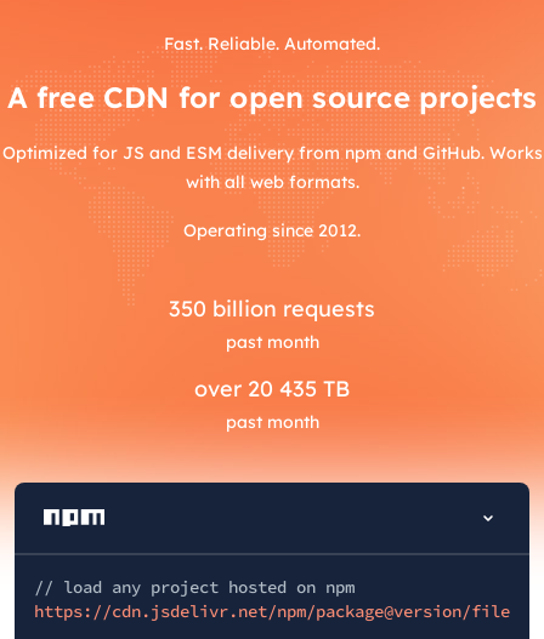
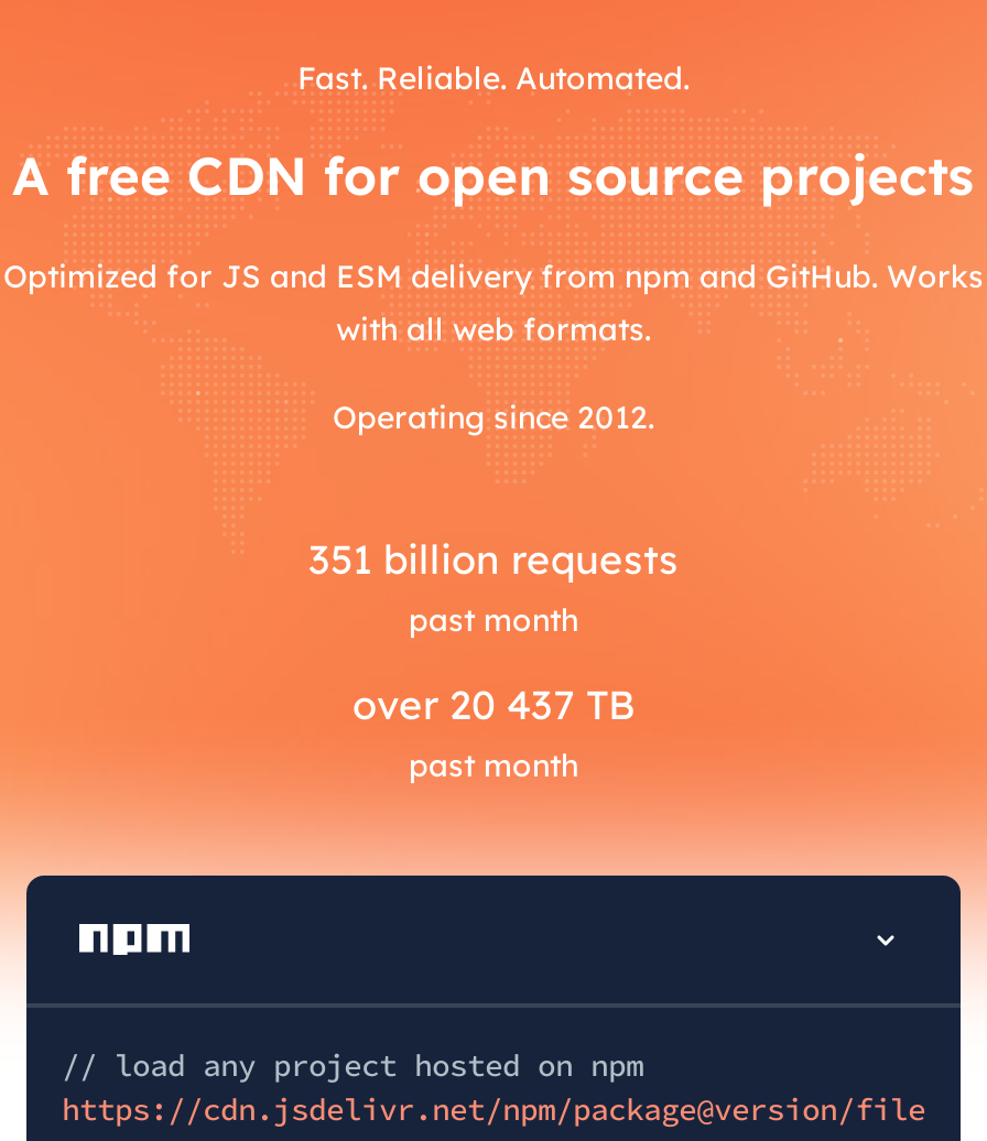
- 350 billion requests
+ 351 billion requests

- over 20 435 TB
+ over 20 437 TB
